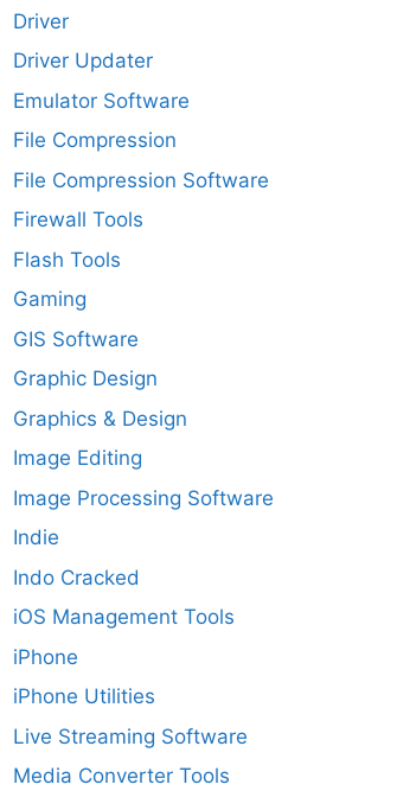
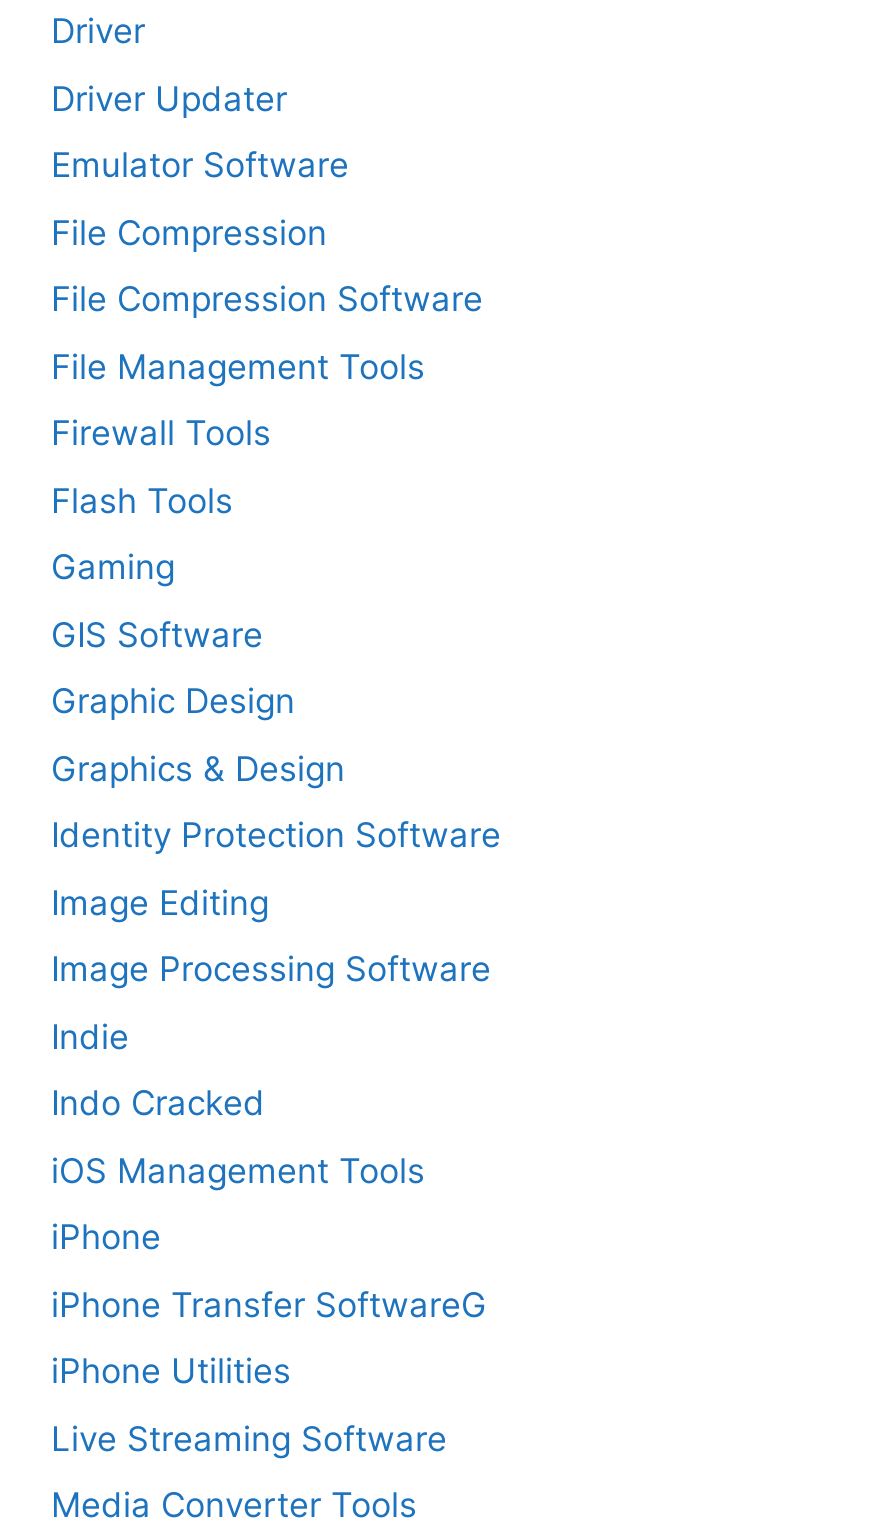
+ File Management Tools

+ Identity Protection Software

+ iPhone Transfer SoftwareG
